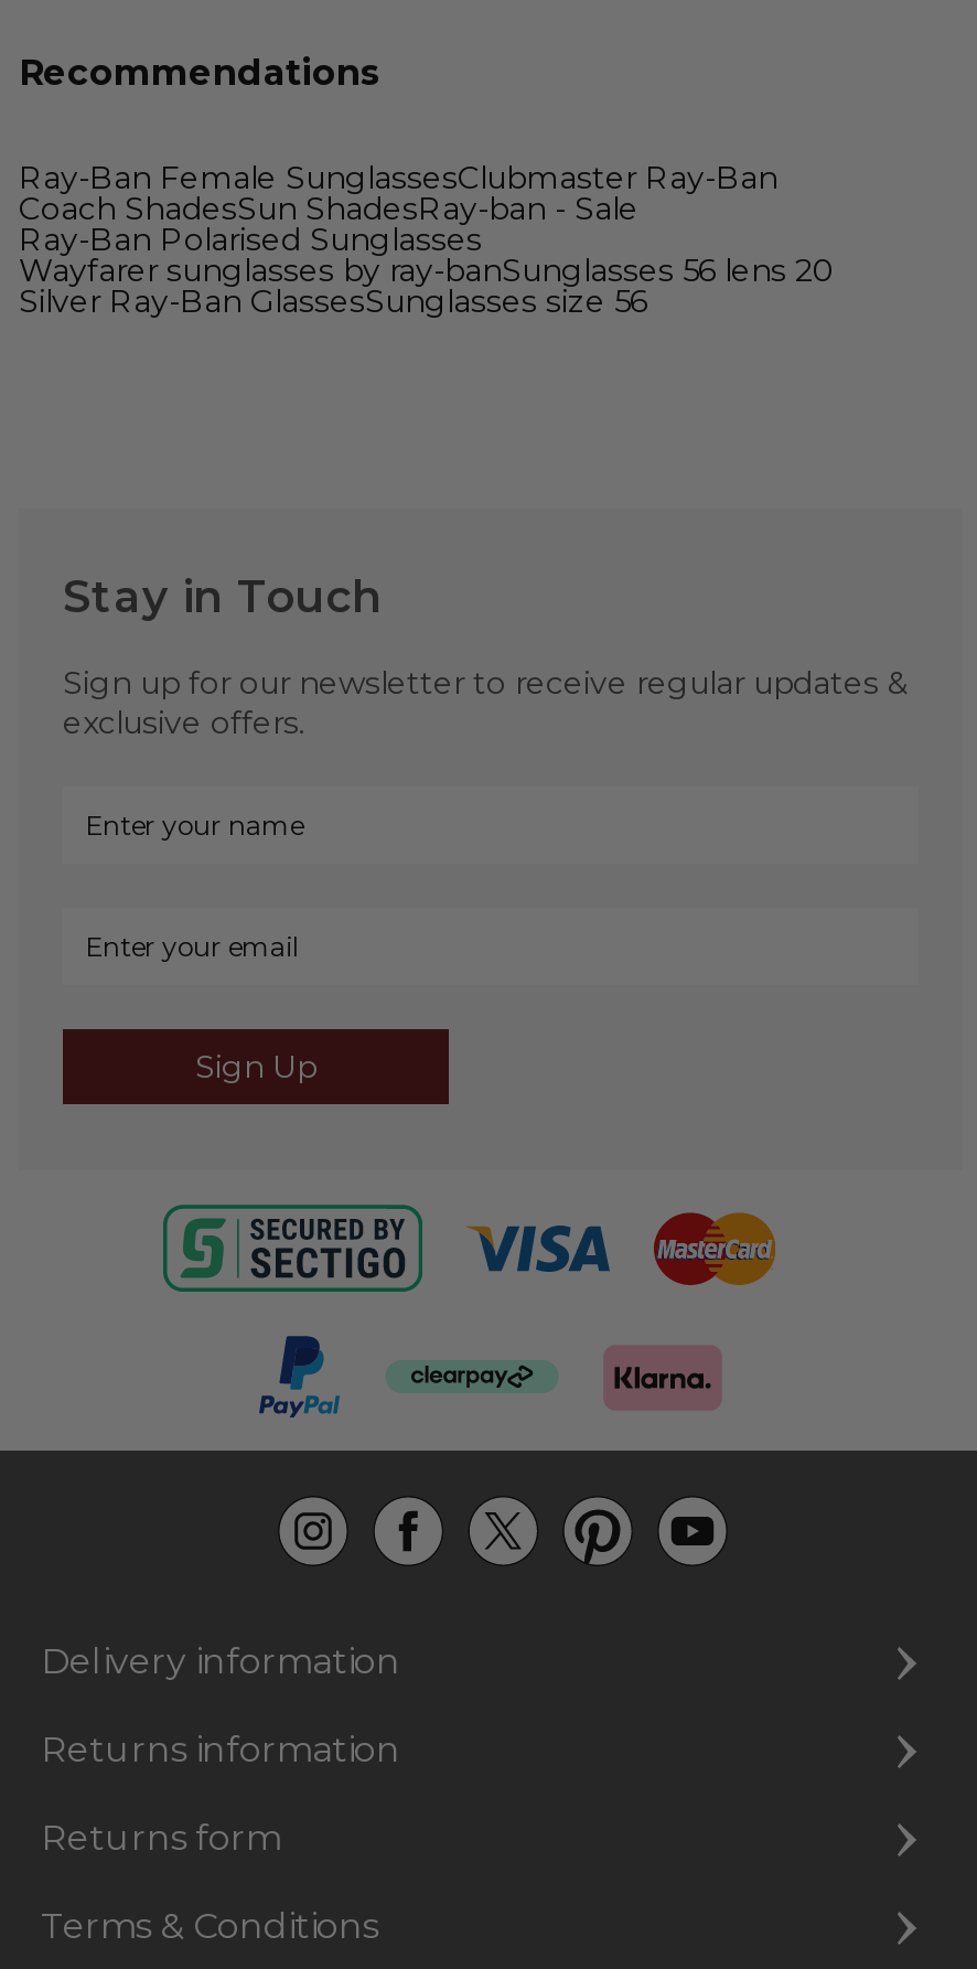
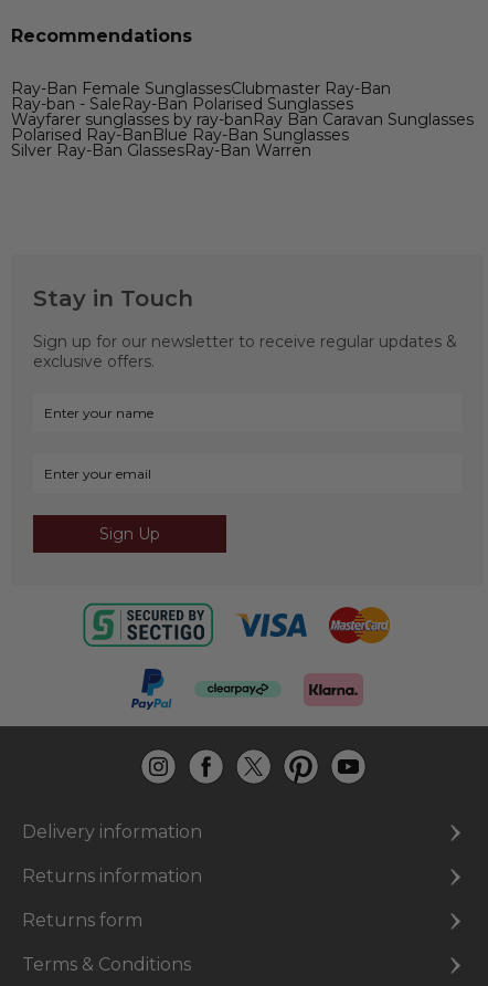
- Coach ShadesSun ShadesRay-ban - Sale
- Ray-Ban Polarised Sunglasses
- Wayfarer sunglasses by ray-banSunglasses 56 lens 20
- Silver Ray-Ban GlassesSunglasses size 56
+ Ray-ban - SaleRay-Ban Polarised Sunglasses
+ Wayfarer sunglasses by ray-banRay Ban Caravan Sunglasses
+ Polarised Ray-BanBlue Ray-Ban Sunglasses
+ Silver Ray-Ban GlassesRay-Ban Warren
